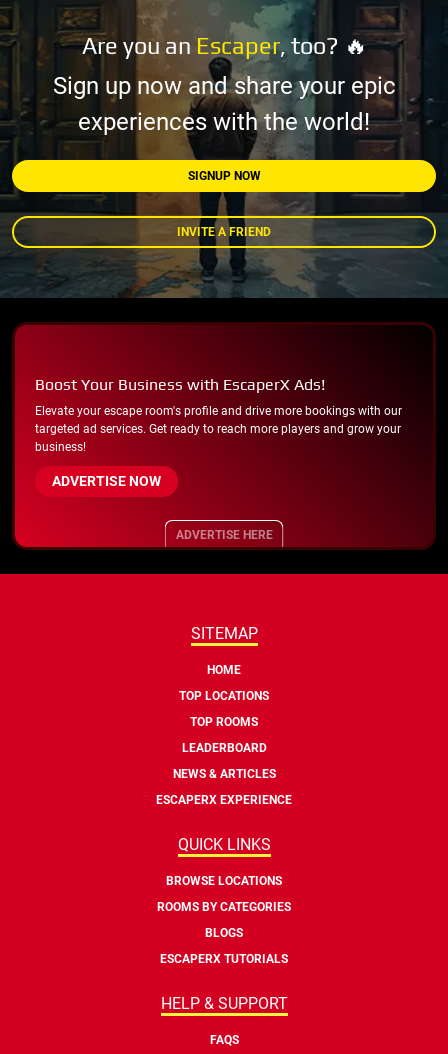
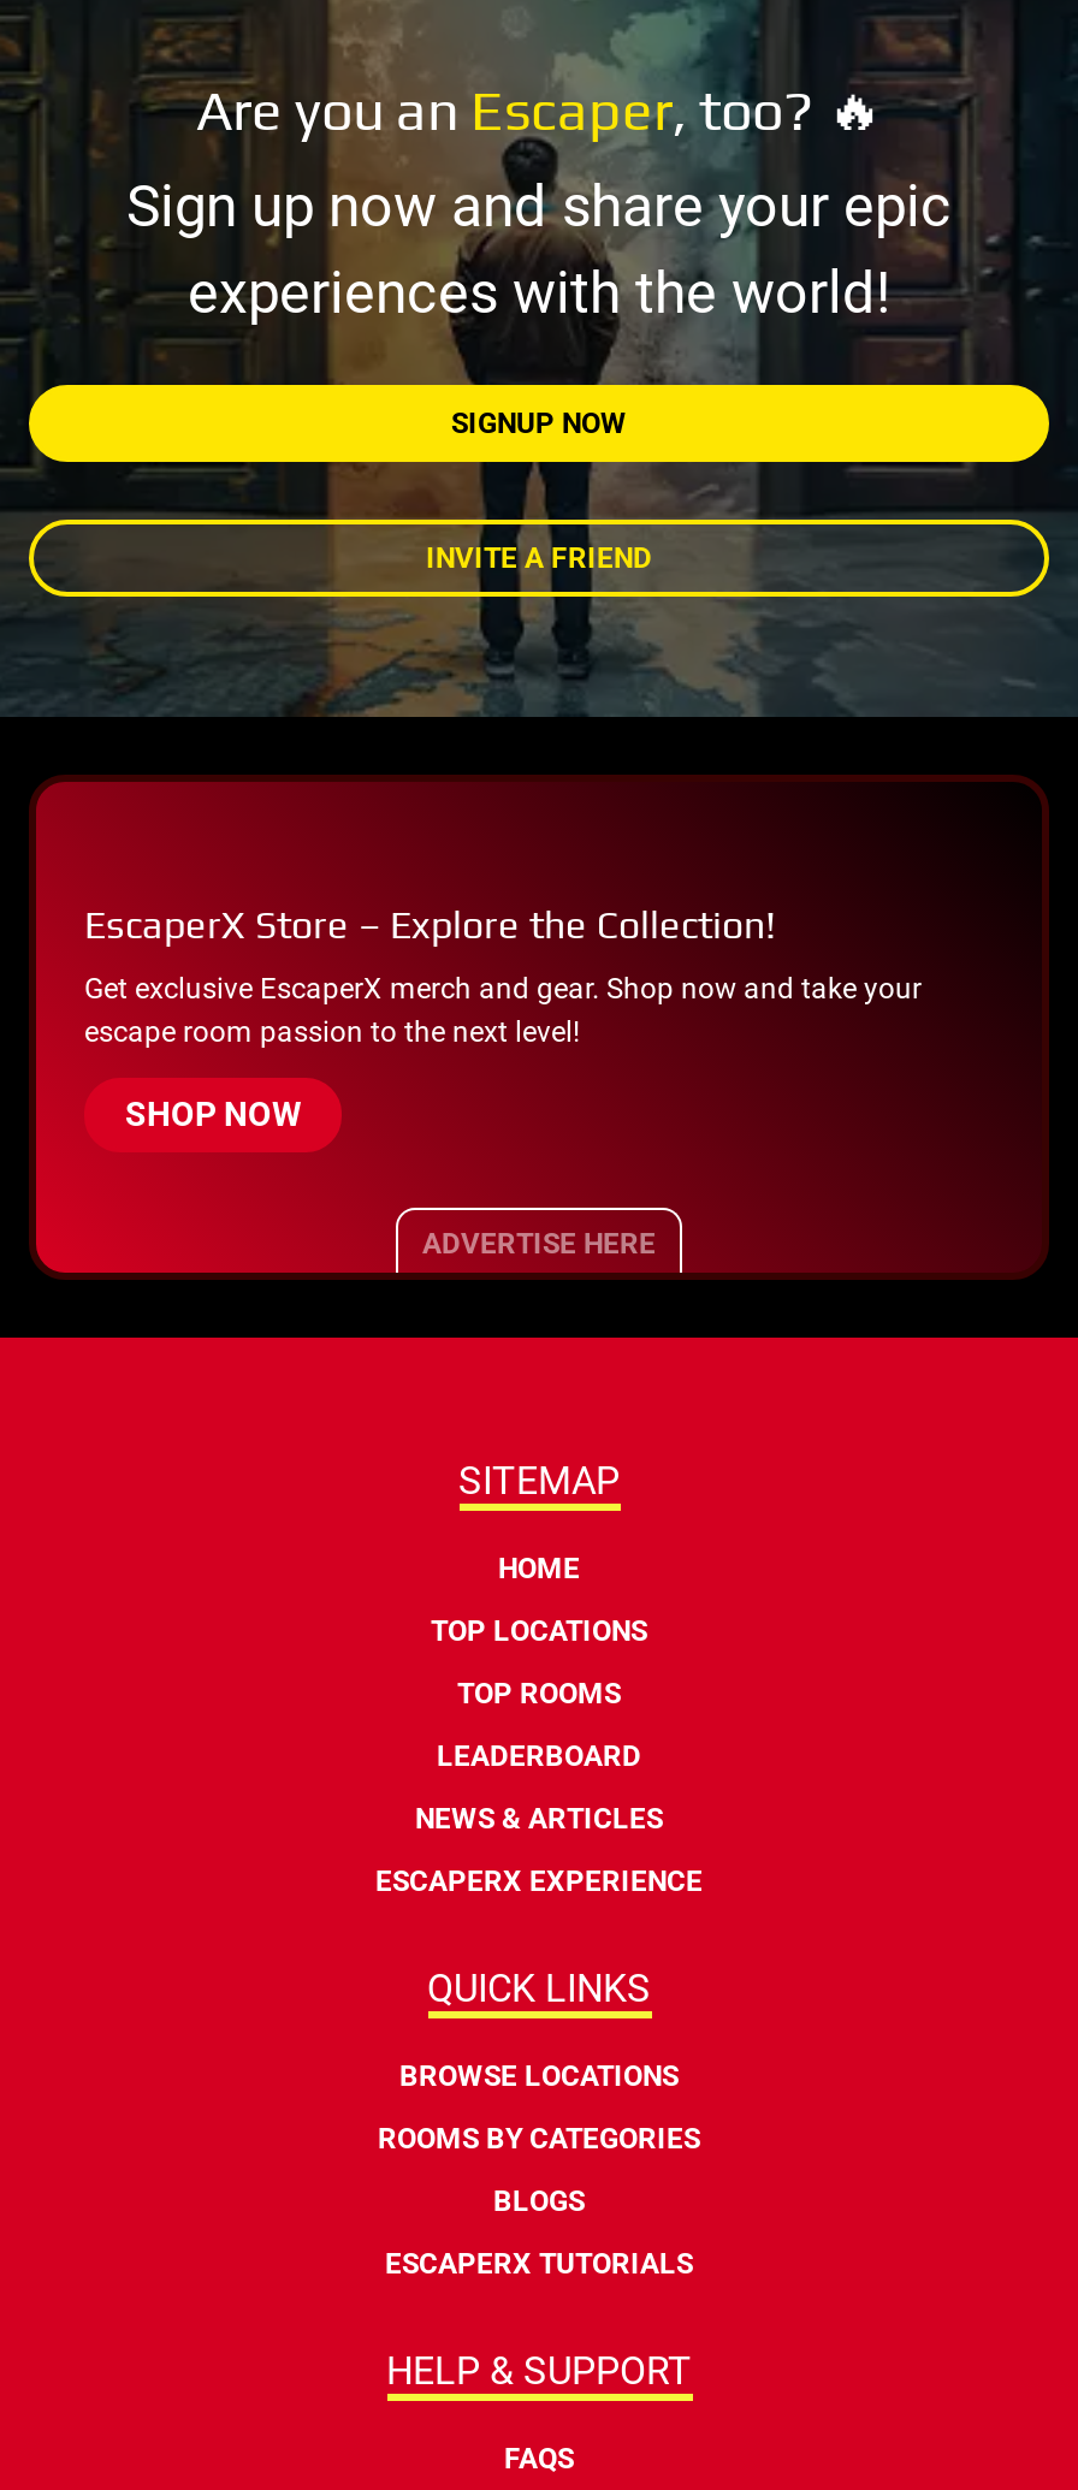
- Boost Your Business with EscaperX Ads!
+ EscaperX Store – Explore the Collection!

- Elevate your escape room's profile and drive more bookings with our
- targeted ad services. Get ready to reach more players and grow your
- business!
+ Get exclusive EscaperX merch and gear. Shop now and take your
+ escape room passion to the next level!

- ADVERTISE NOW
+ SHOP NOW
